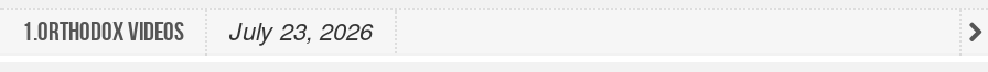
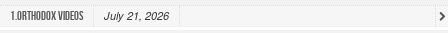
- July 23, 2026
+ July 21, 2026
